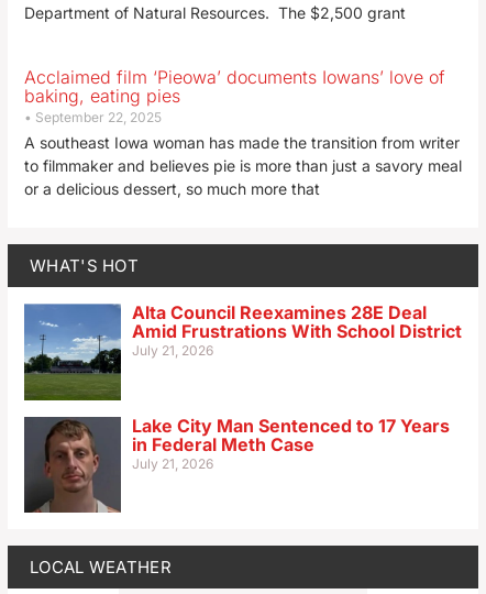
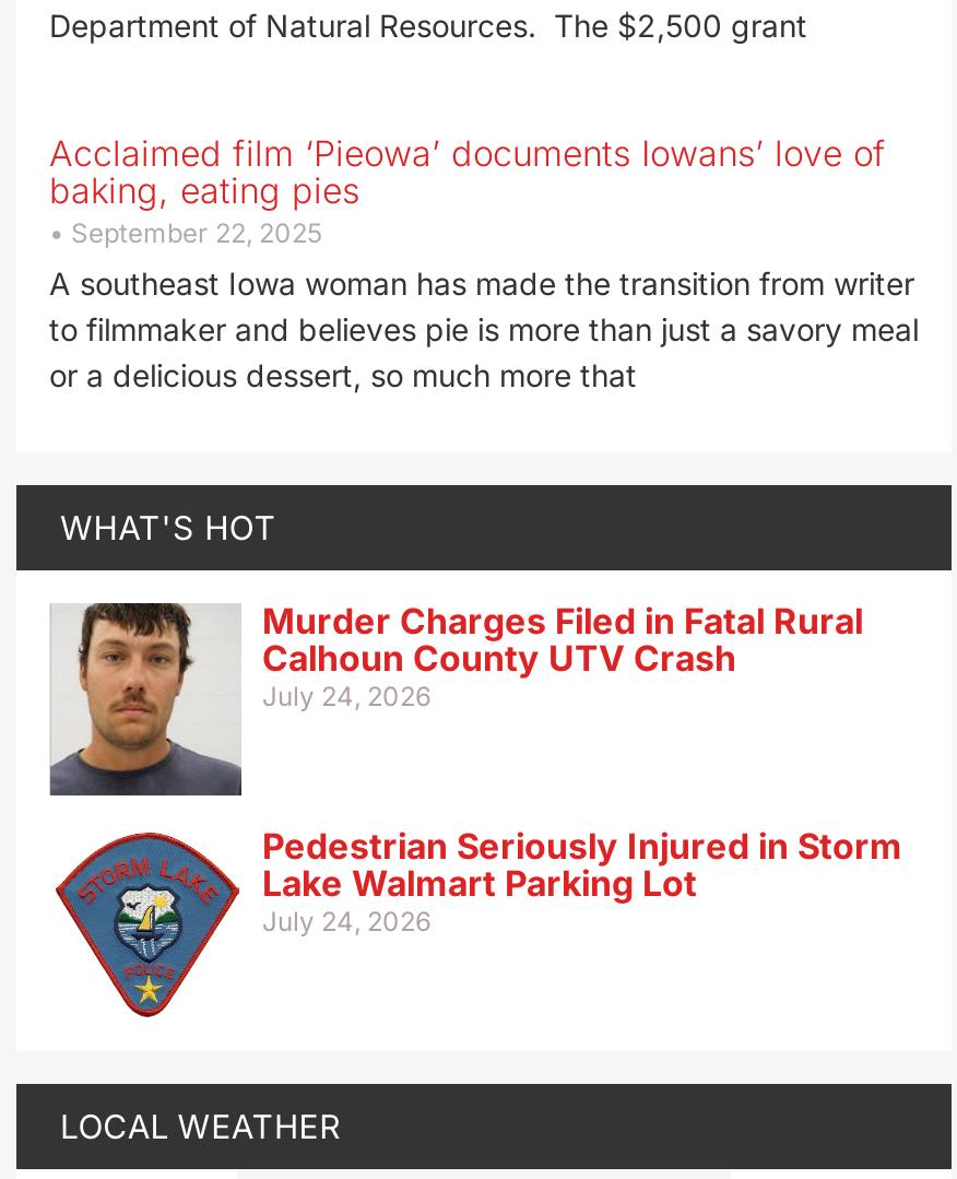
- [image]
- Alta Council Reexamines 28E Deal
- Amid Frustrations With School District
- July 21, 2026
+ [image]
+ Murder Charges Filed in Fatal Rural
+ Calhoun County UTV Crash
+ July 24, 2026

- [image]
- Lake City Man Sentenced to 17 Years
- in Federal Meth Case
- July 21, 2026
+ [image]
+ Pedestrian Seriously Injured in Storm
+ Lake Walmart Parking Lot
+ July 24, 2026
